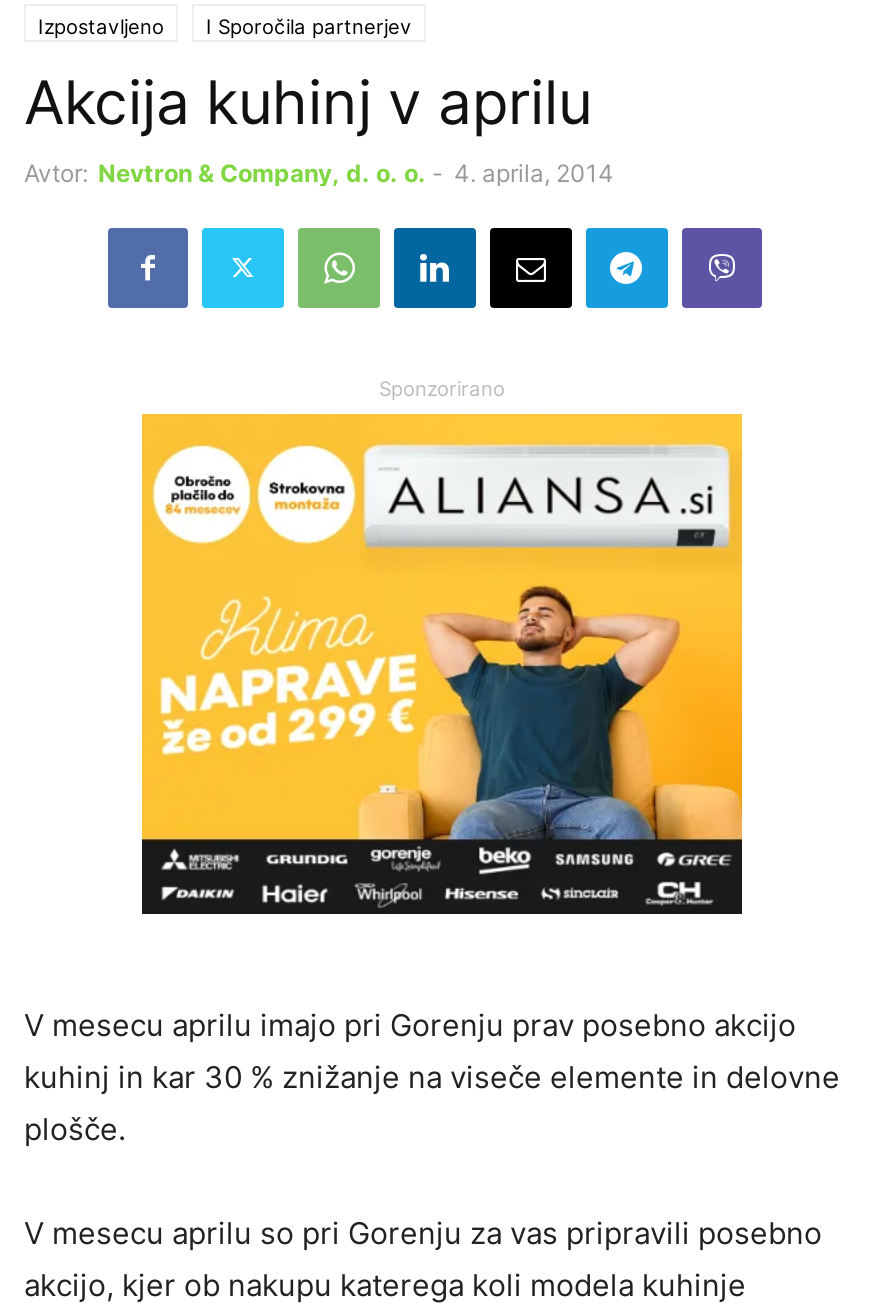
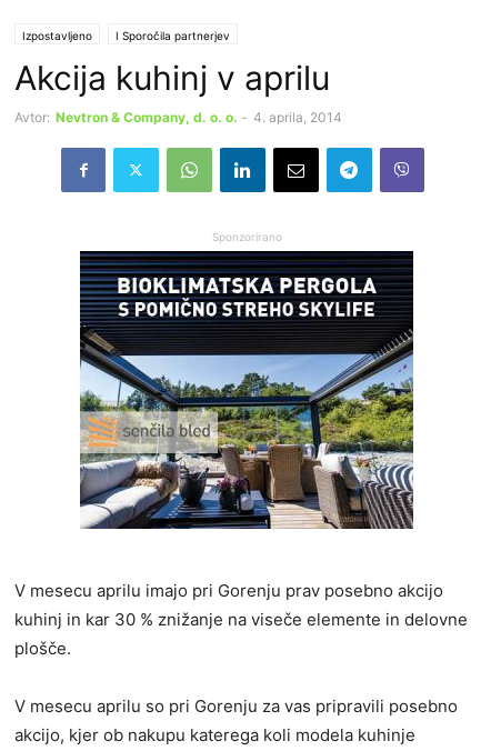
- [image]
+ [image]
